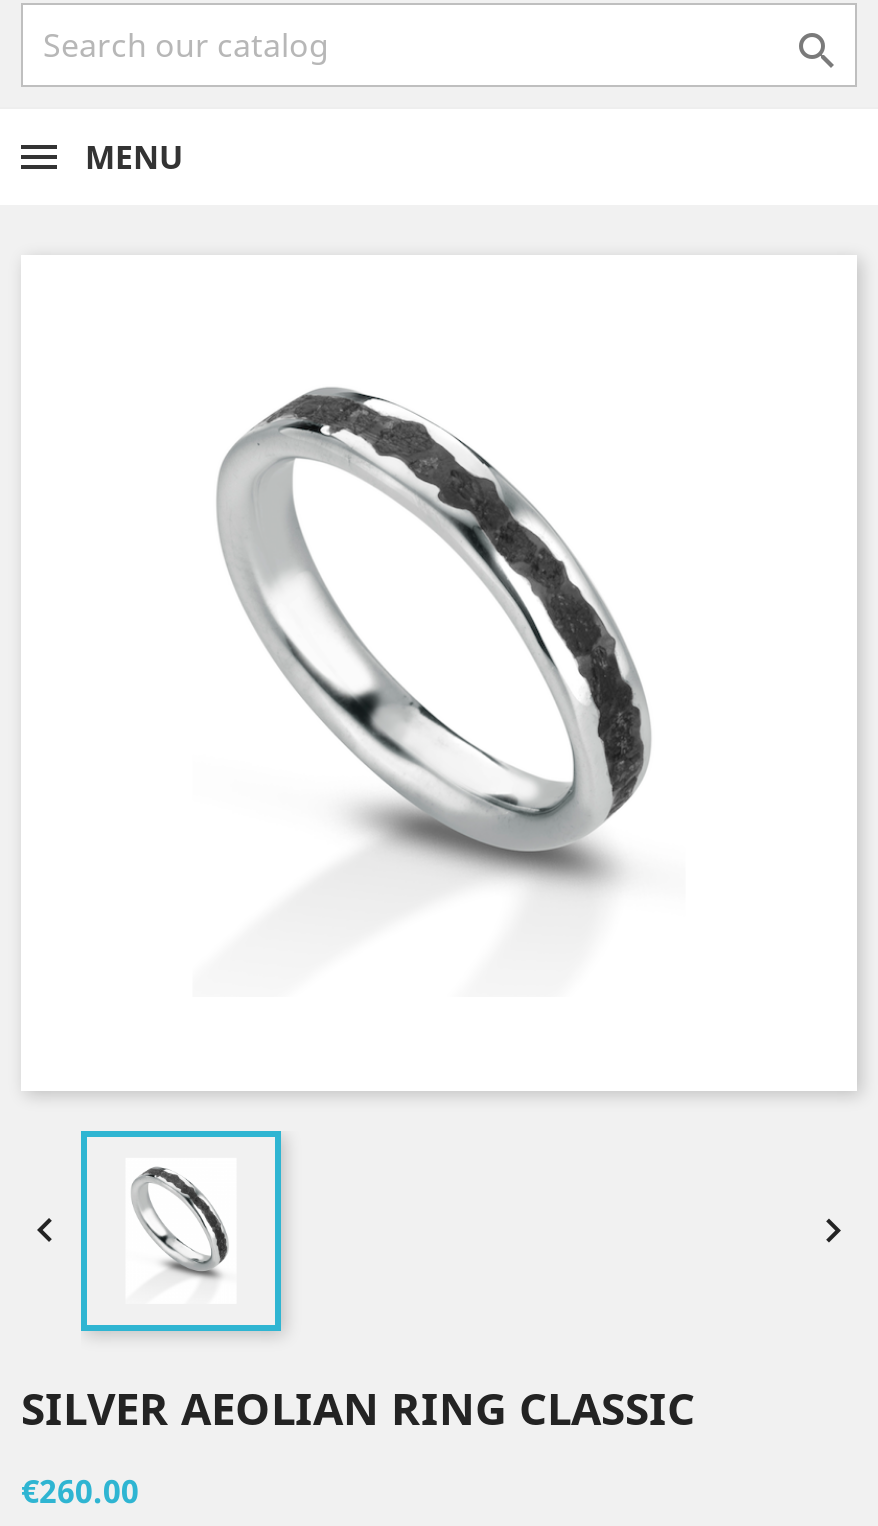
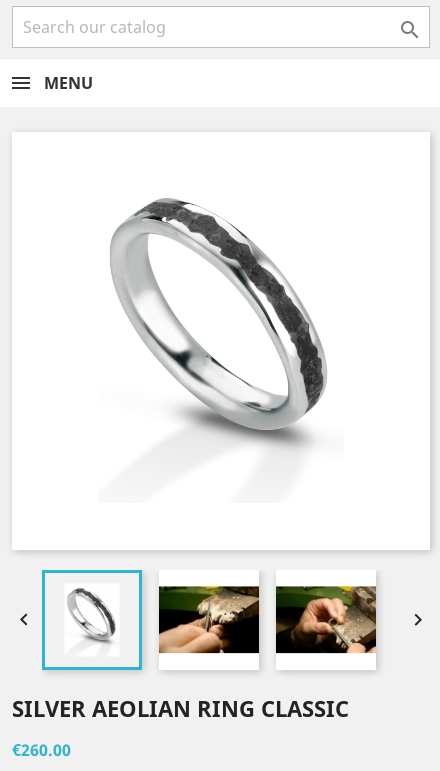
+ [image]

+ [image]
